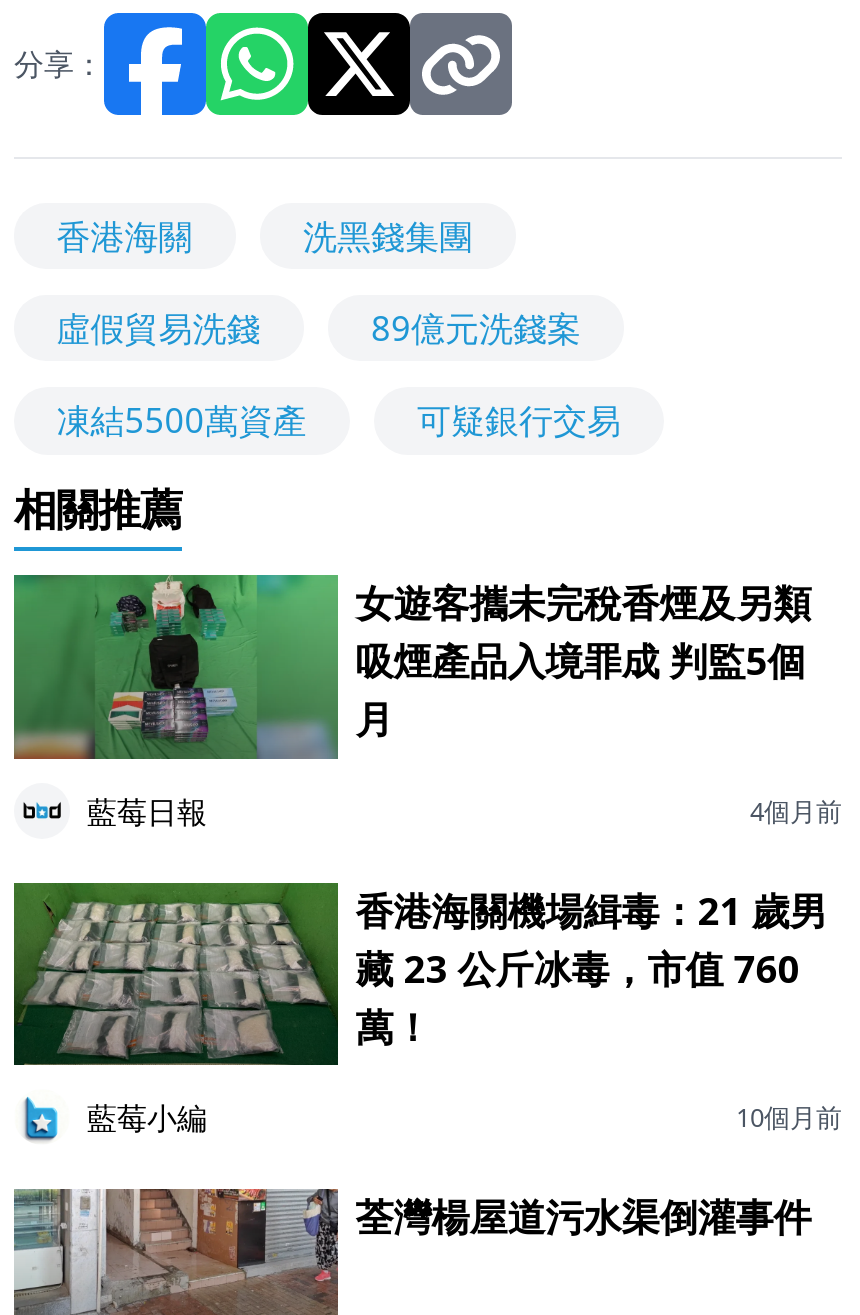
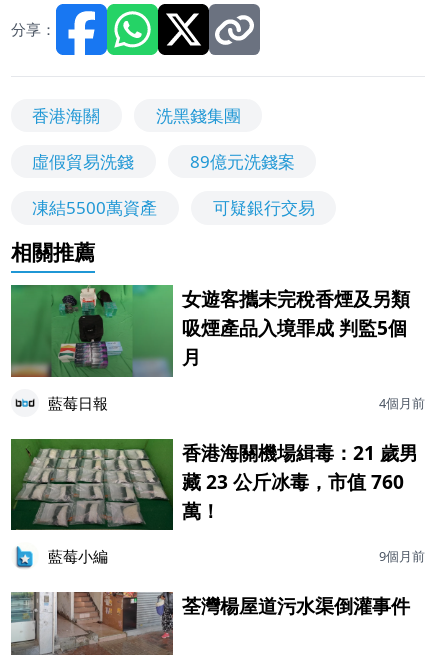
- 10個月前
+ 9個月前
